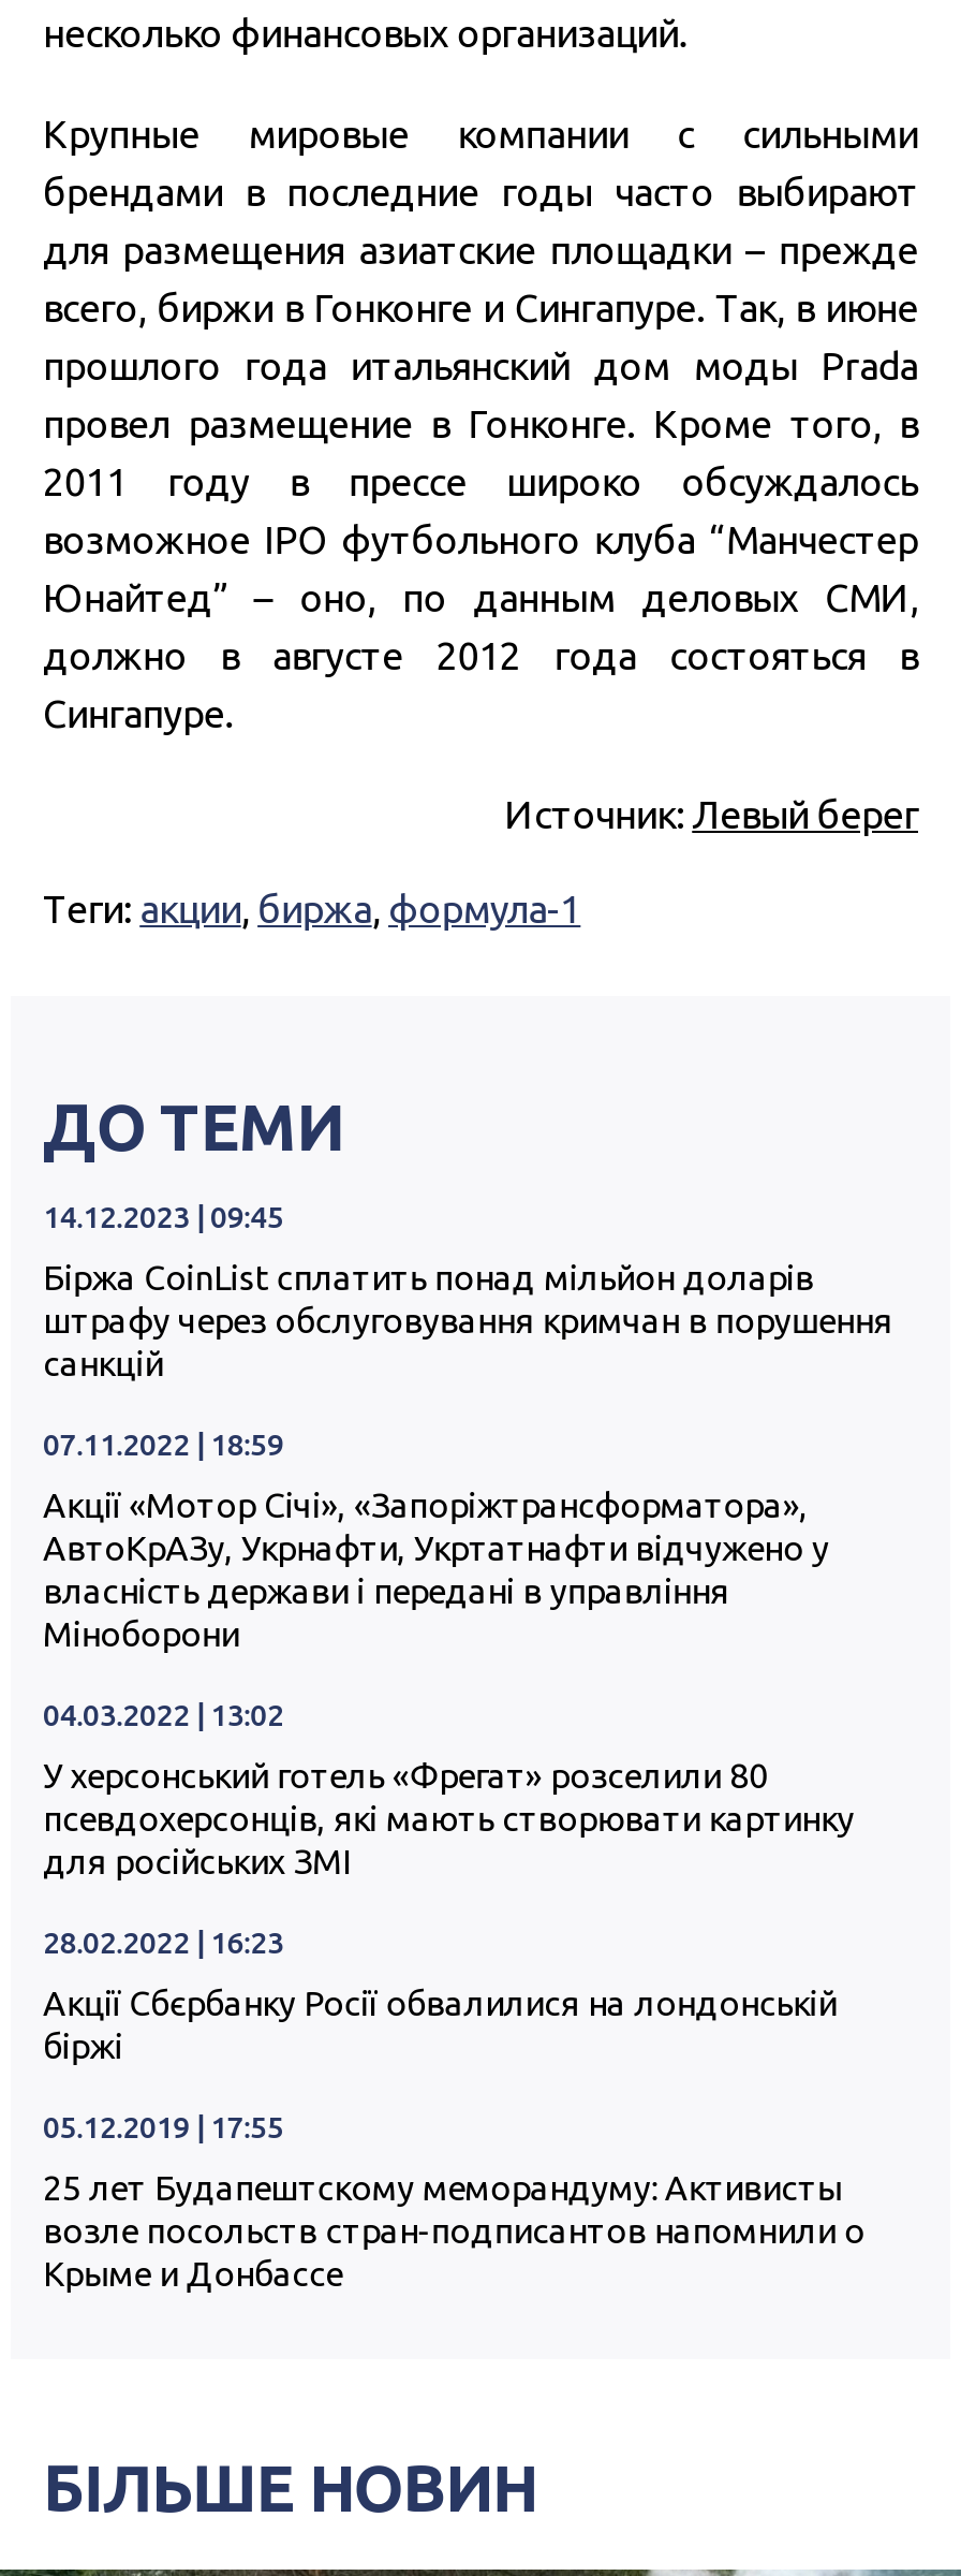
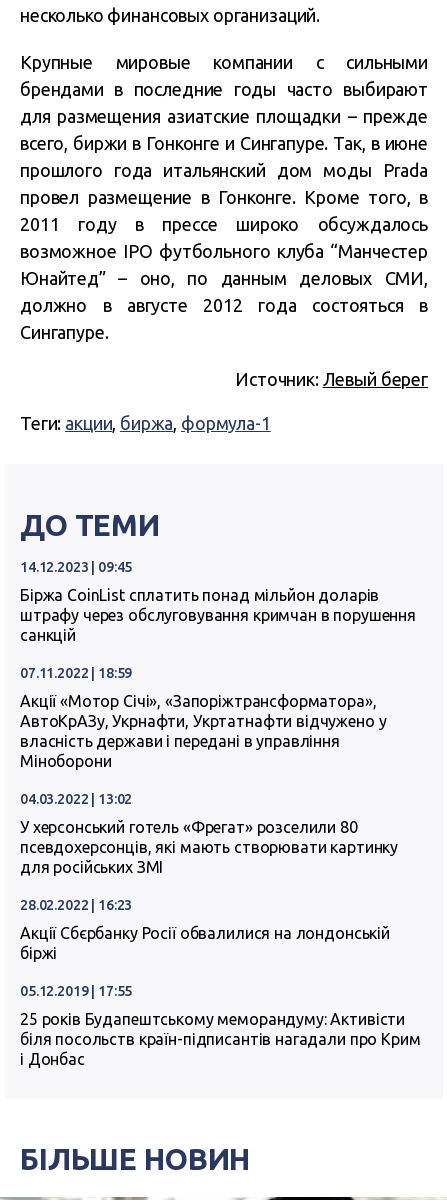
- 25 лет Будапештскому меморандуму: Активисты
- возле посольств стран-подписантов напомнили о
- Крыме и Донбассе
+ 25 років Будапештському меморандуму: Активісти
+ біля посольств країн-підписантів нагадали про Крим
+ і Донбас
